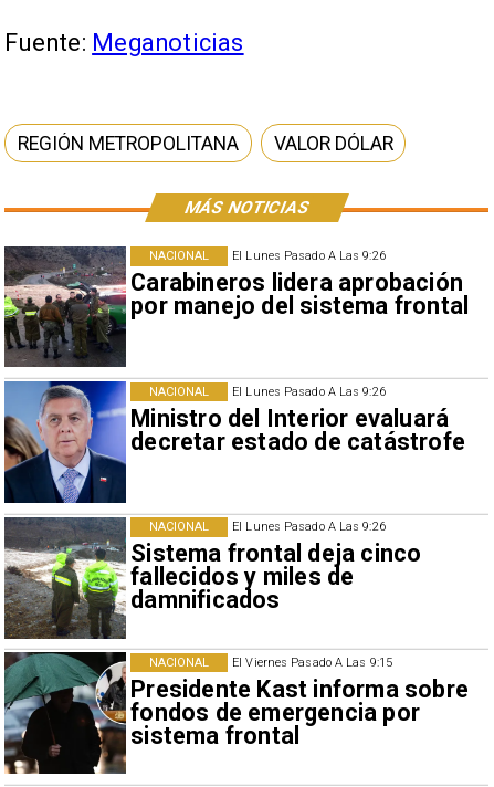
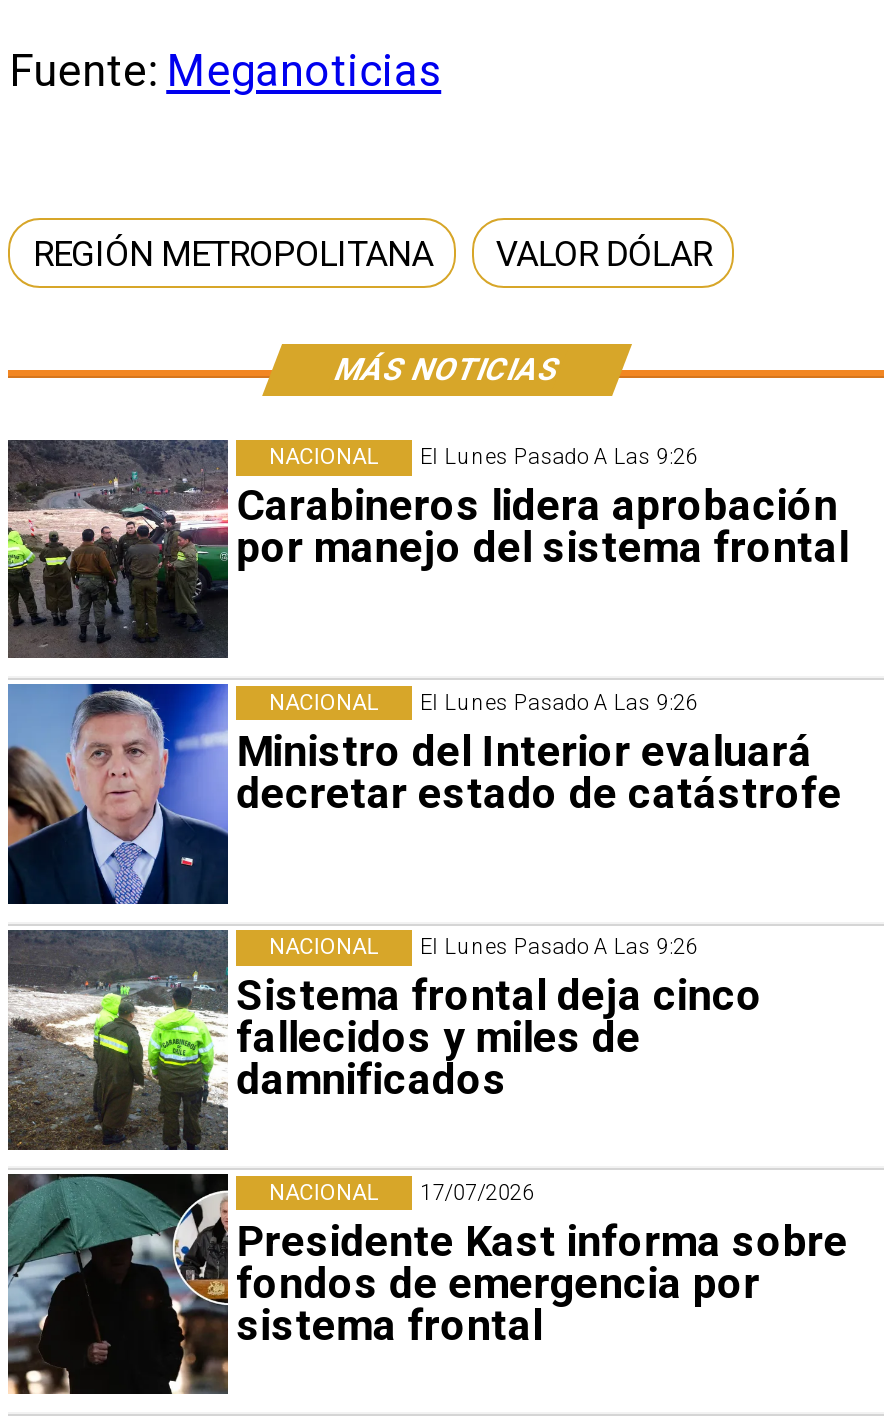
- El Viernes Pasado A Las 9:15
+ 17/07/2026
